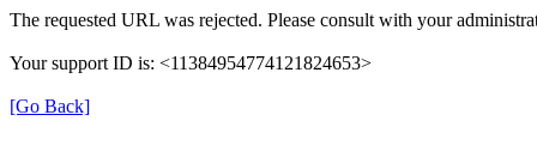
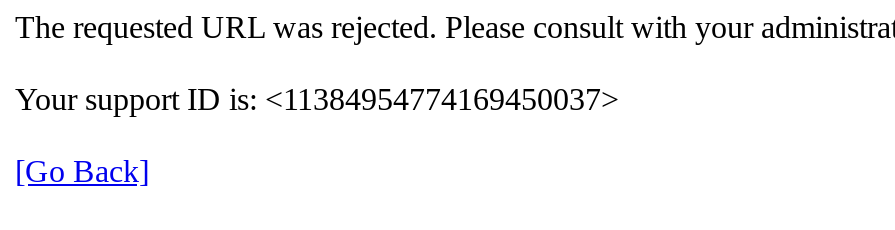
- Your support ID is: <11384954774121824653>
+ Your support ID is: <11384954774169450037>
